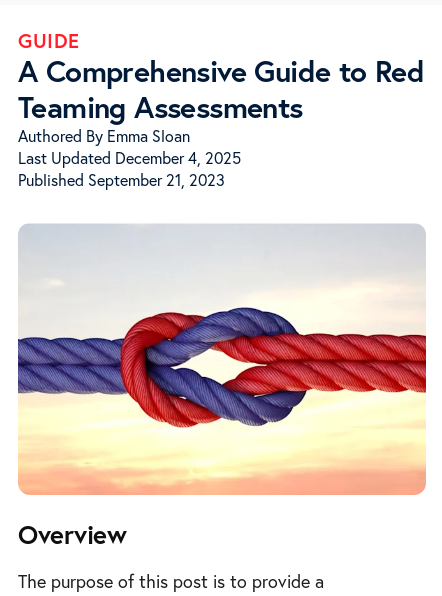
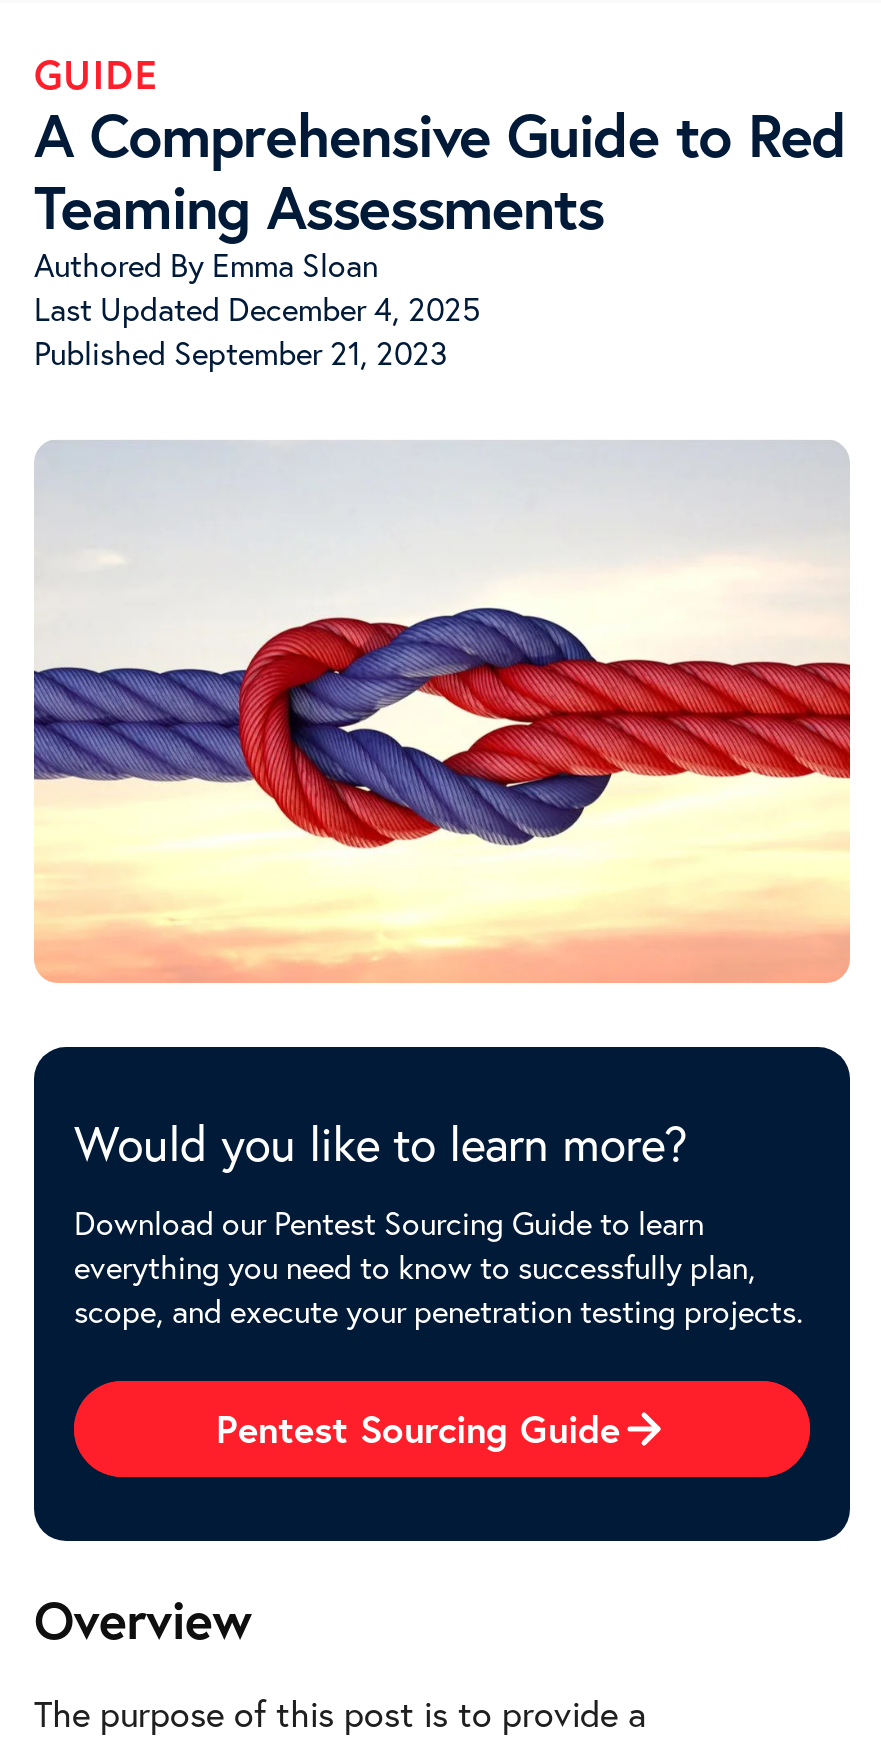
+ [image]
+ Would you like to learn more?
+ Download our Pentest Sourcing Guide to learn
+ everything you need to know to successfully plan,
+ scope, and execute your penetration testing projects.
+ Pentest Sourcing Guide
